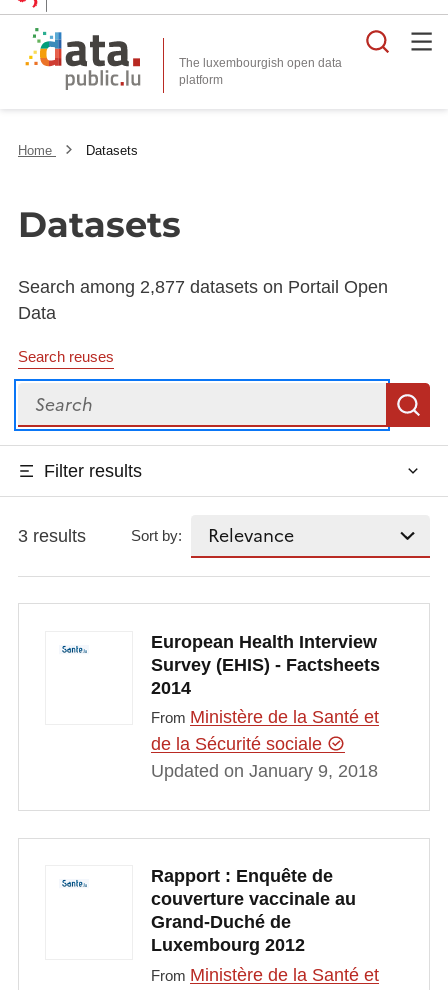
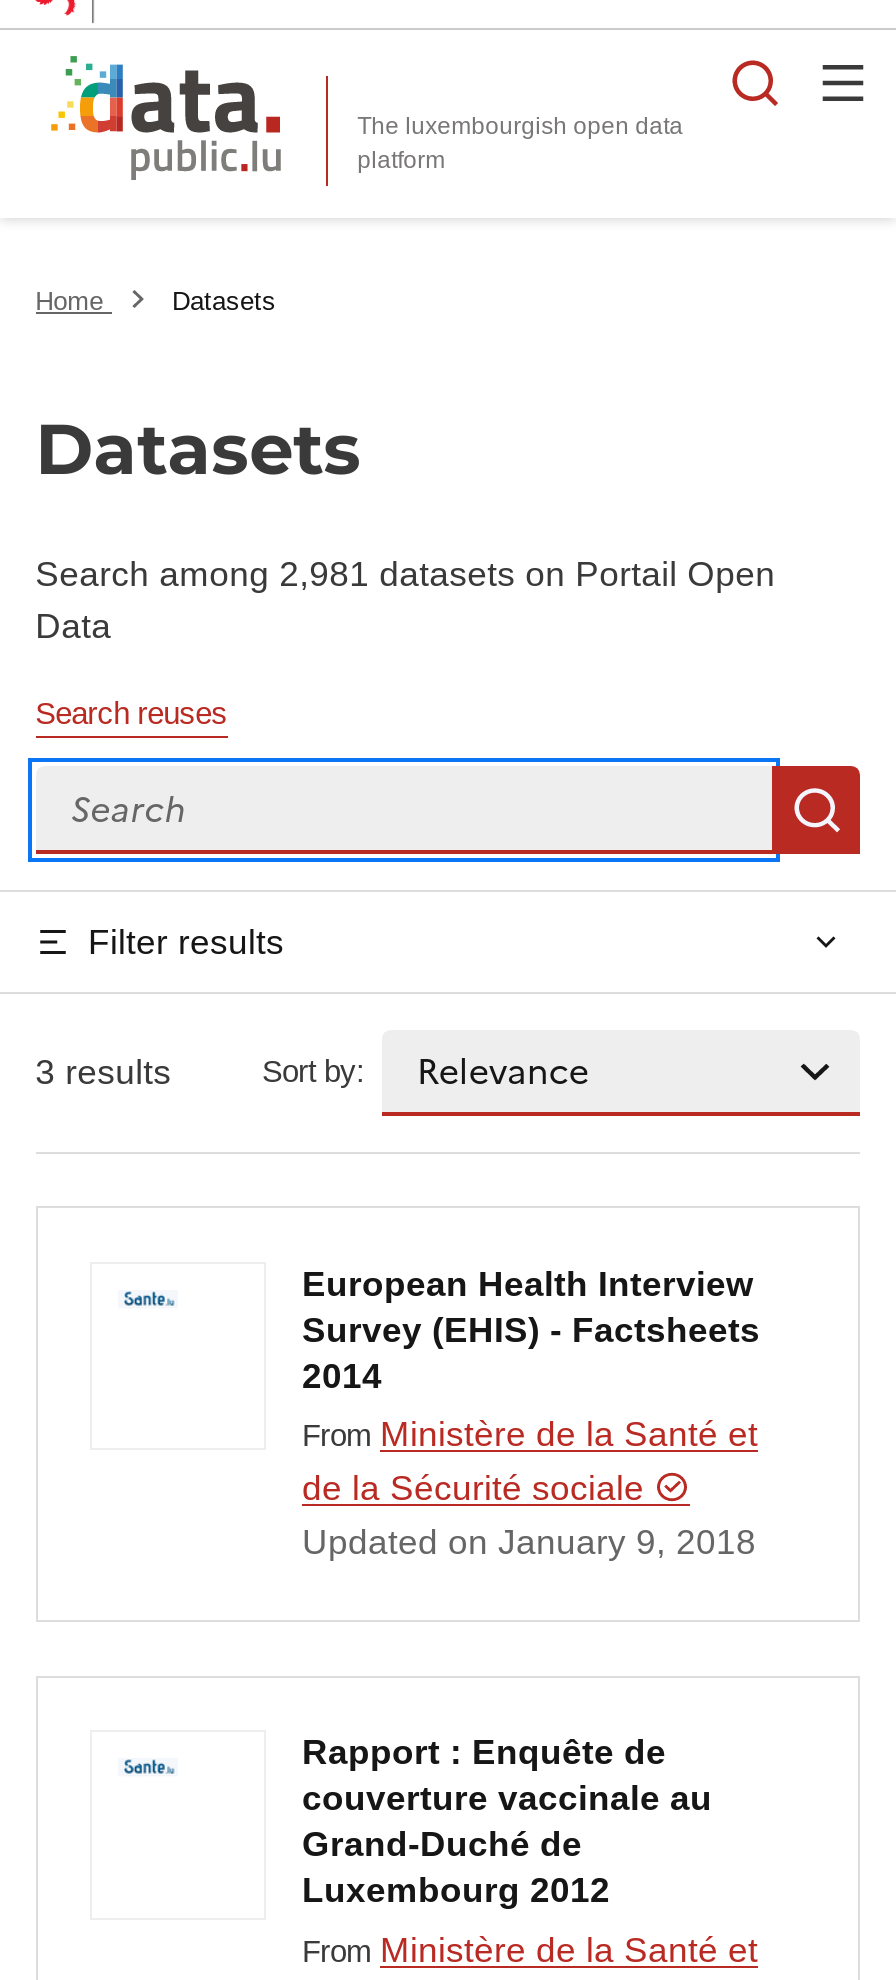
- Search among 2,877 datasets on Portail Open
+ Search among 2,981 datasets on Portail Open
